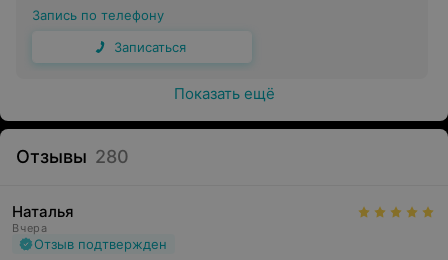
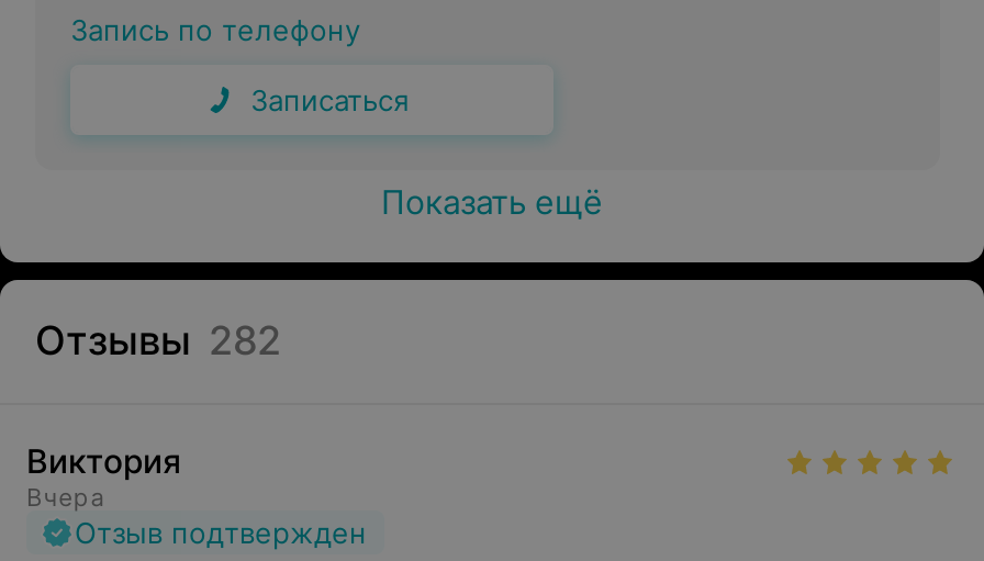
- Отзывы 280
+ Отзывы 282

- Наталья
+ Виктория
